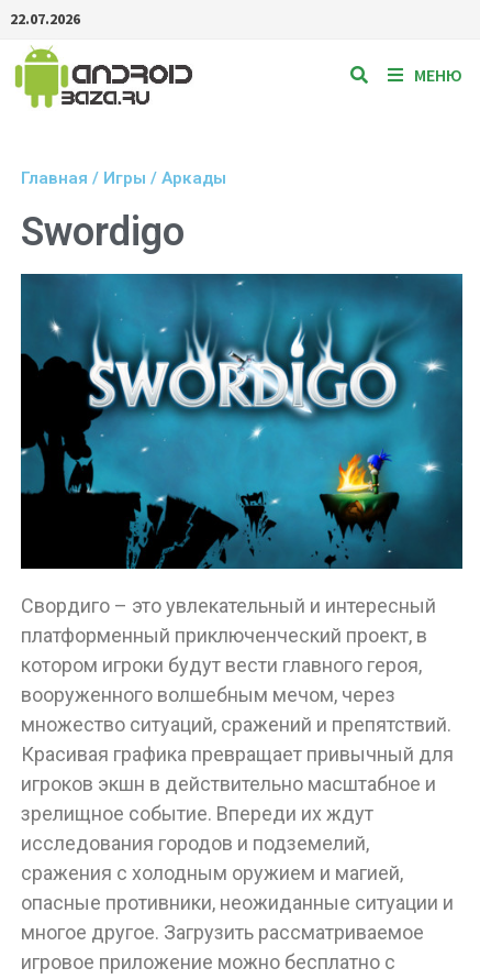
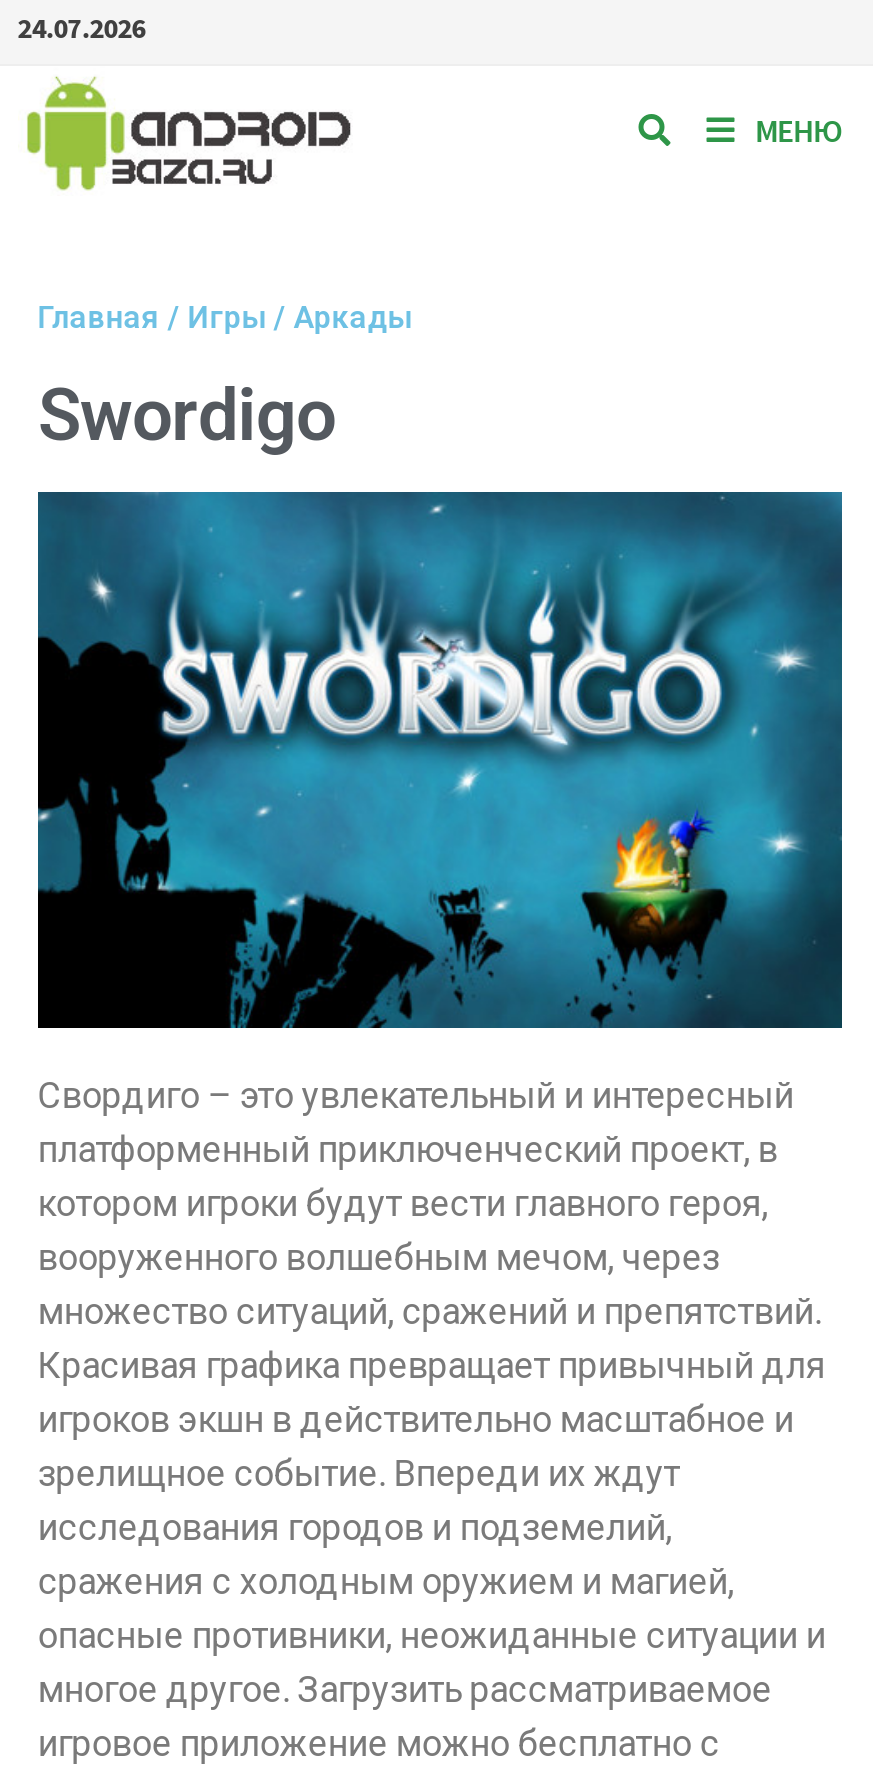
- 22.07.2026
+ 24.07.2026
